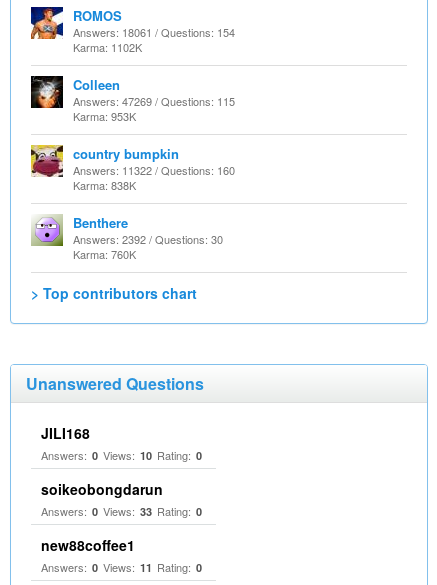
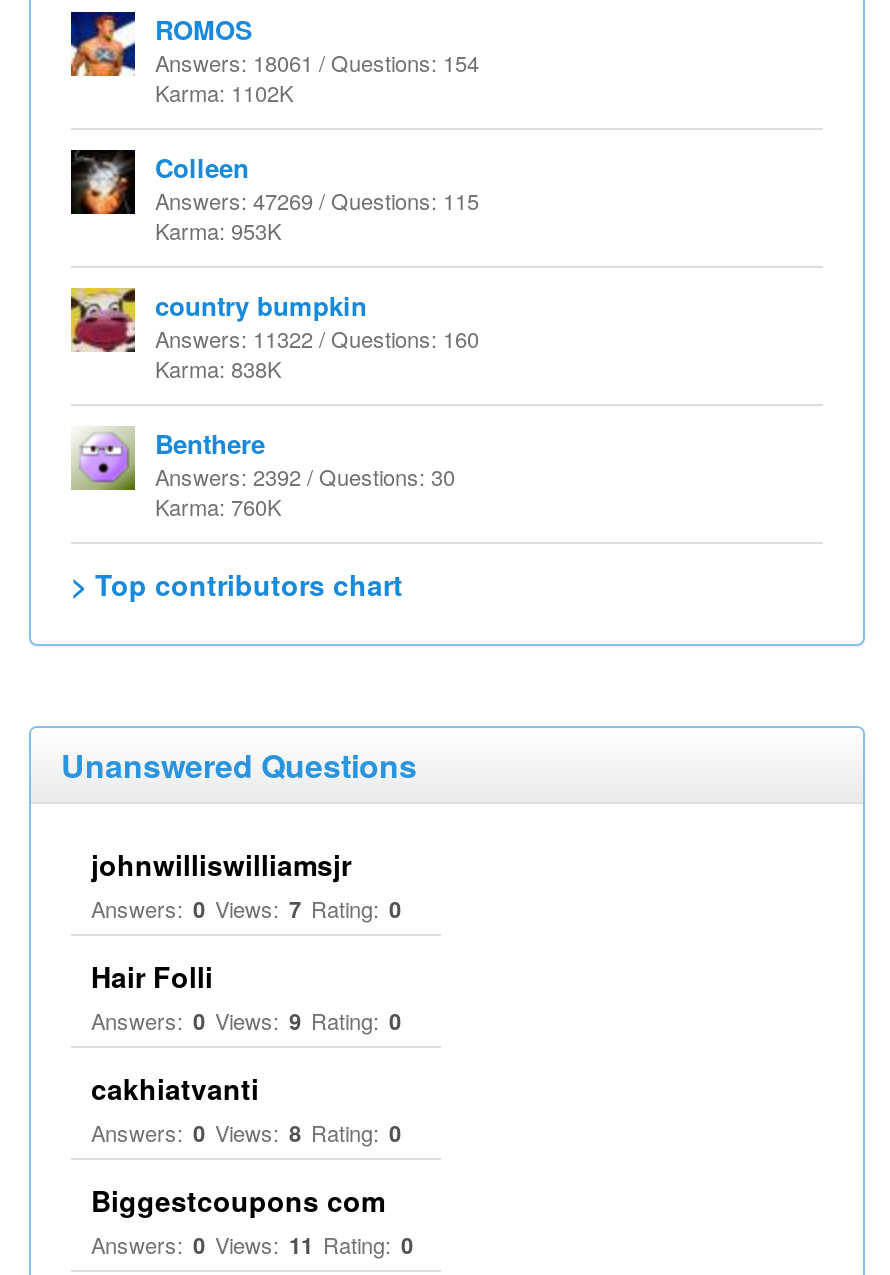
- JILI168
- Answers: 0 Views: 10 Rating: 0
- soikeobongdarun
- Answers: 0 Views: 33 Rating: 0
- new88coffee1
+ johnwilliswilliamsjr
+ Answers: 0 Views: 7 Rating: 0
+ Hair Folli
+ Answers: 0 Views: 9 Rating: 0
+ cakhiatvanti
+ Answers: 0 Views: 8 Rating: 0
+ Biggestcoupons com
